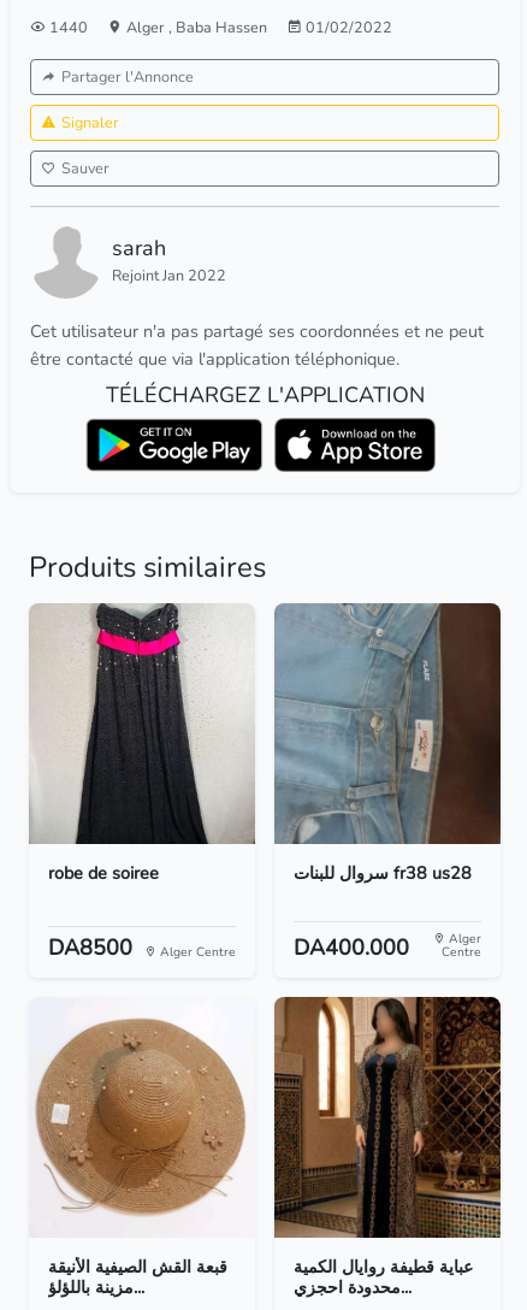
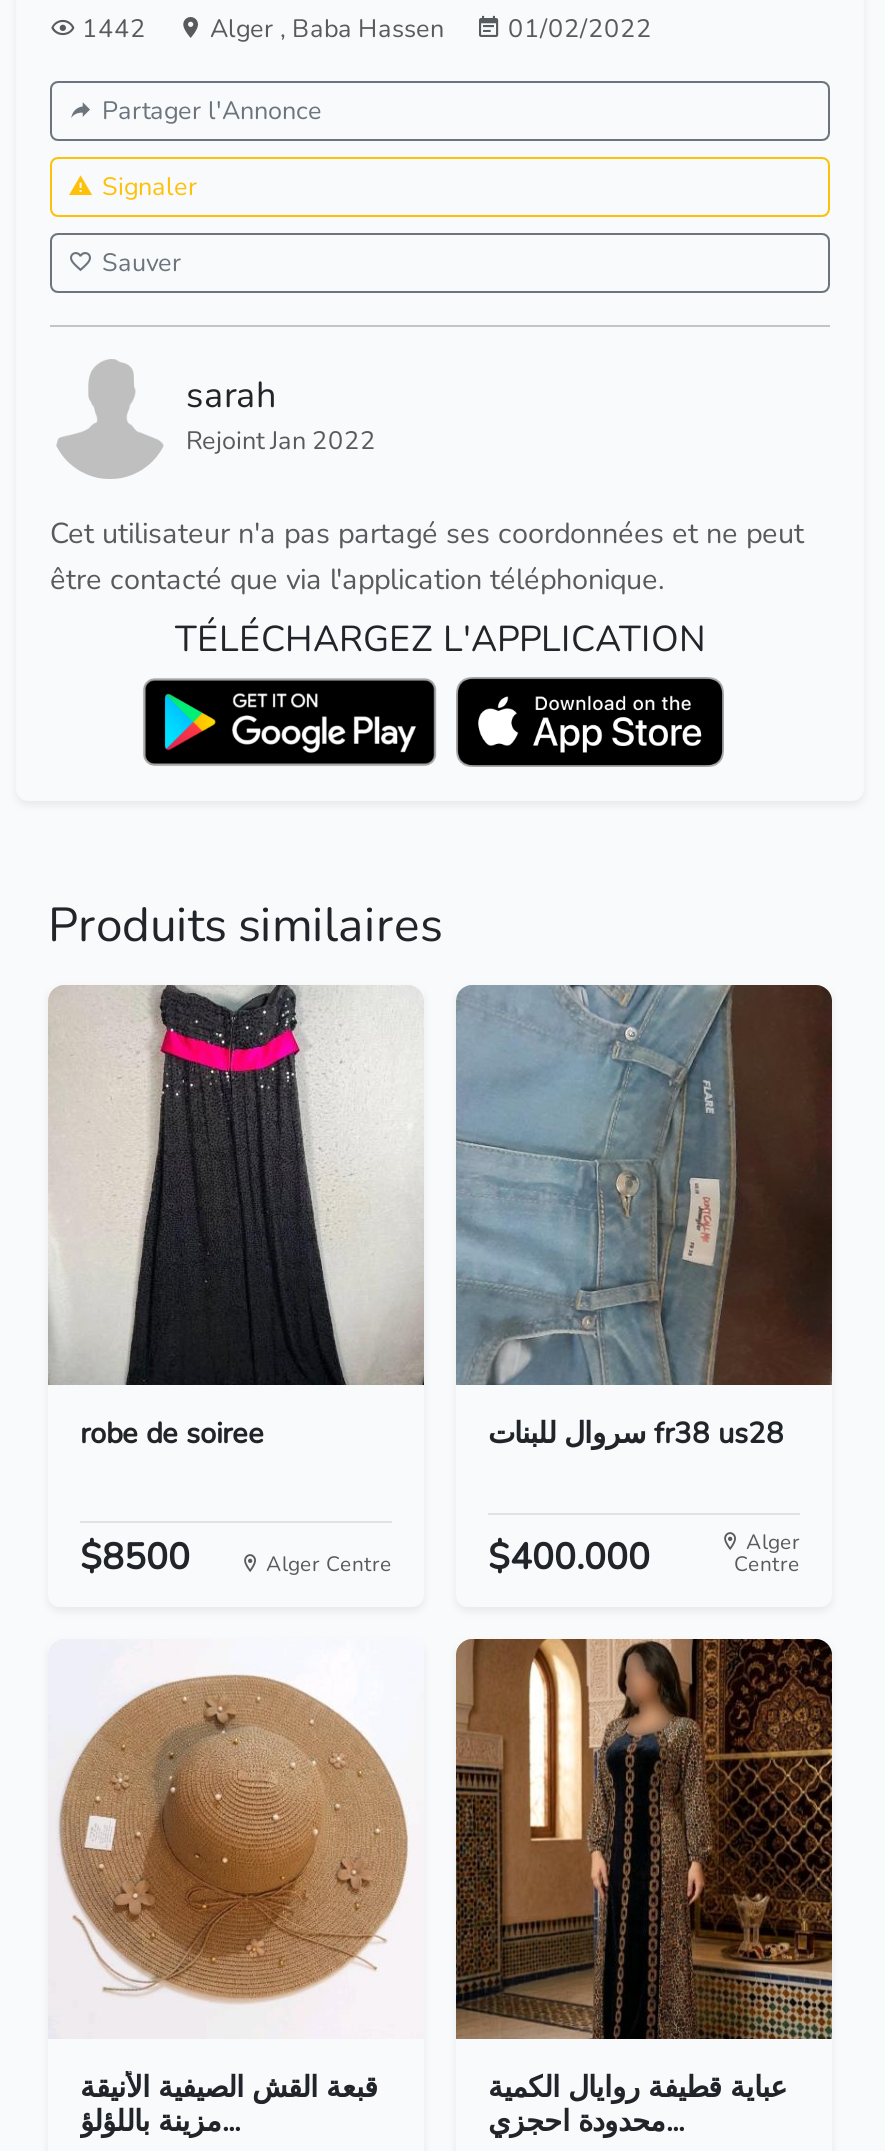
- 1440 Alger, Baba Hassen 01/02/2022
+ 1442 Alger, Baba Hassen 01/02/2022

- DA8500
+ $8500

- DA400.000
+ $400.000
